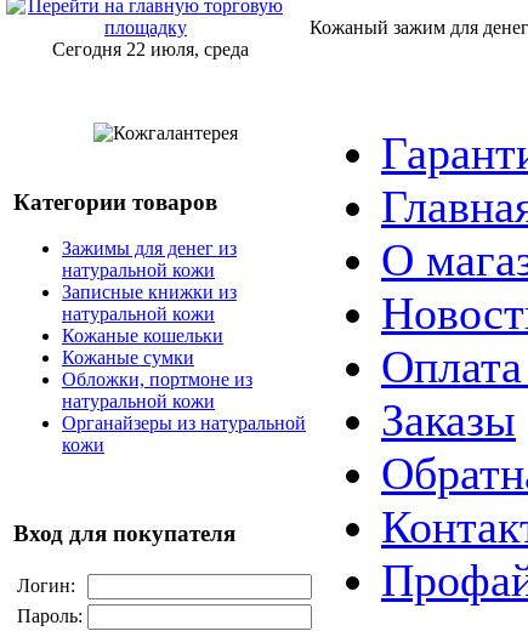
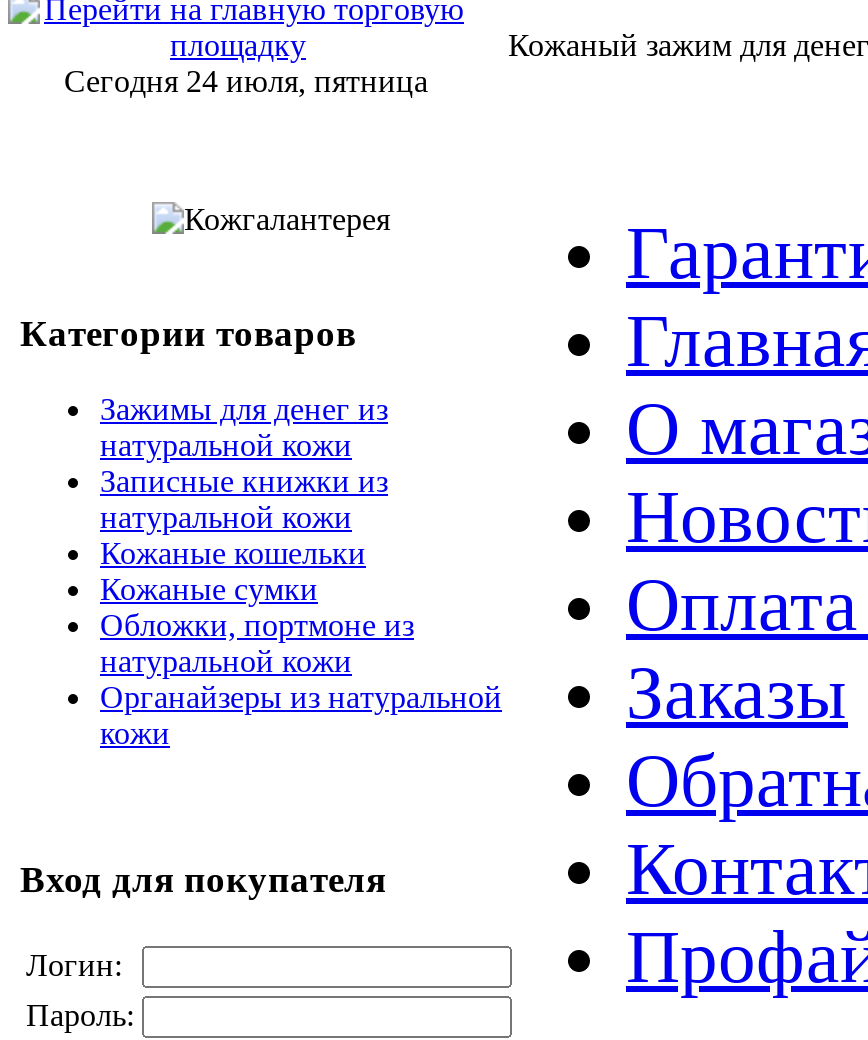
- Сегодня 22 июля, среда
+ Сегодня 24 июля, пятница
